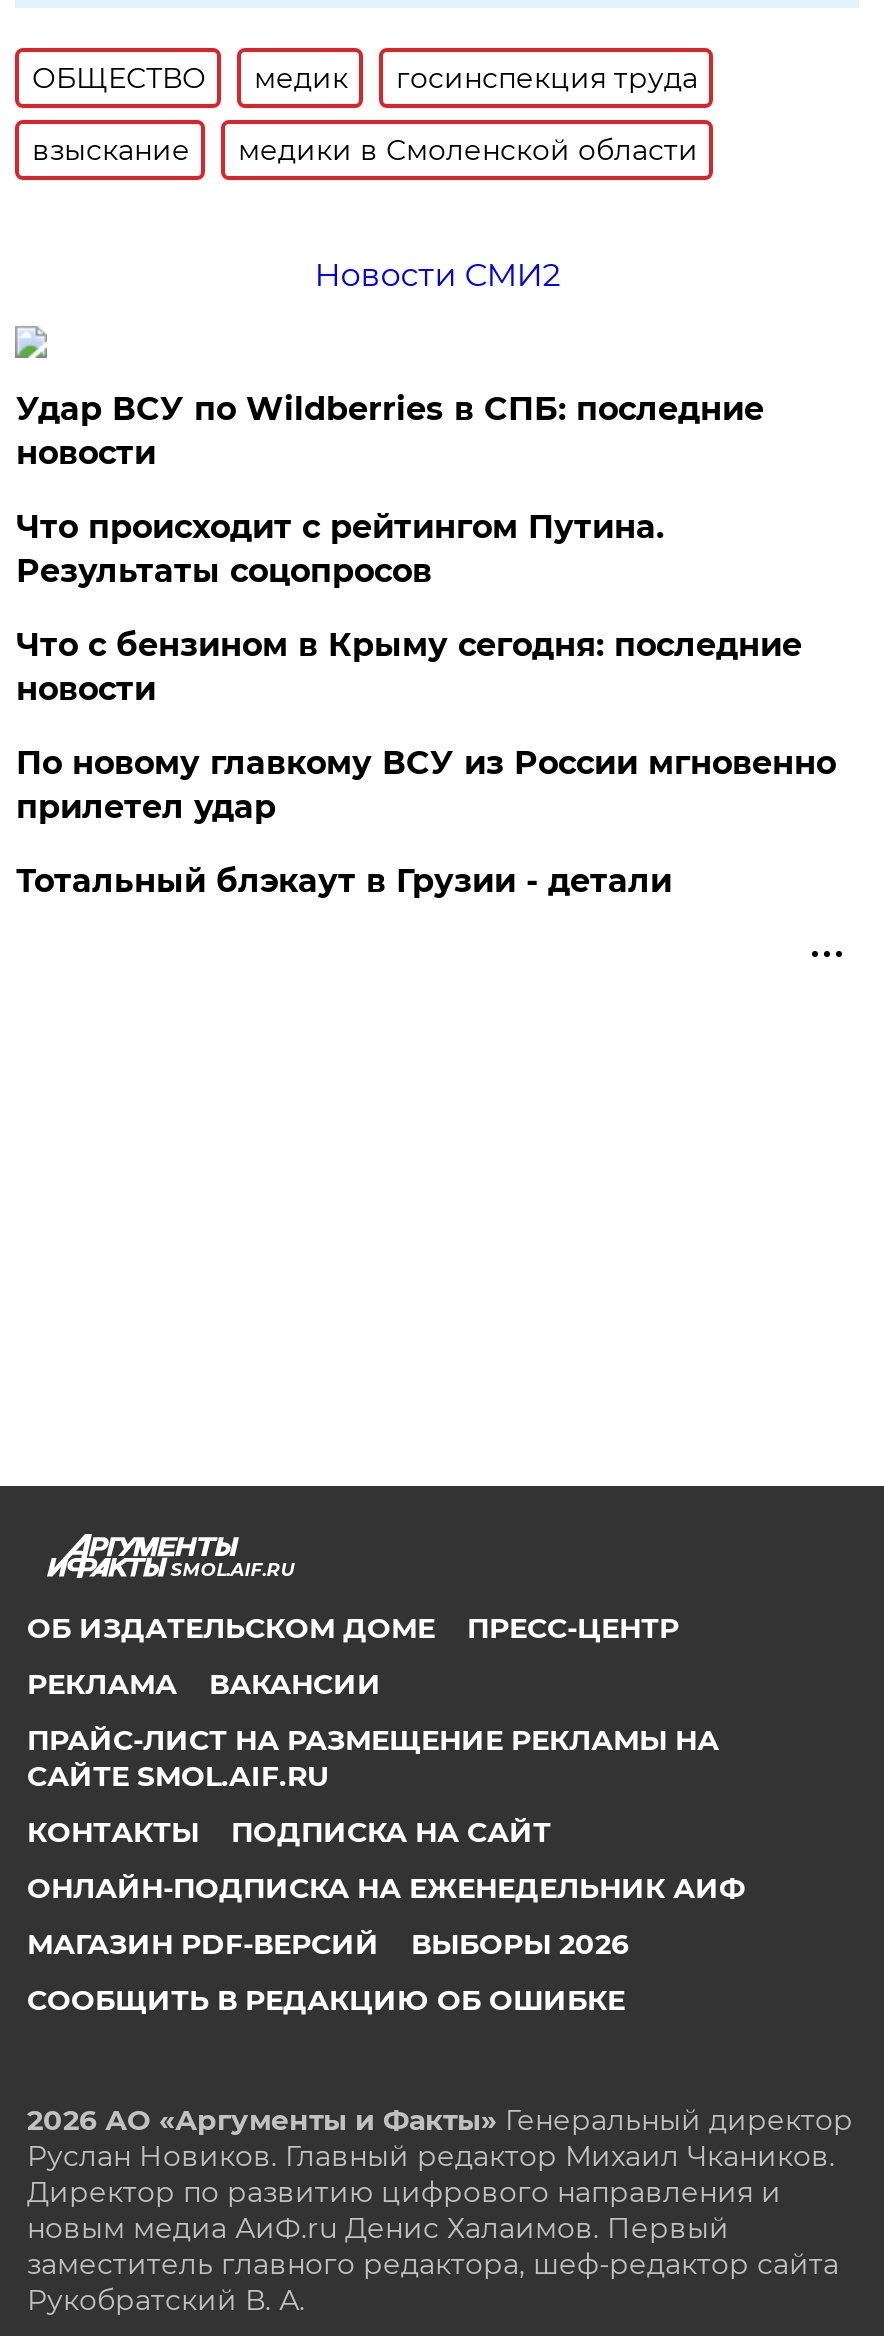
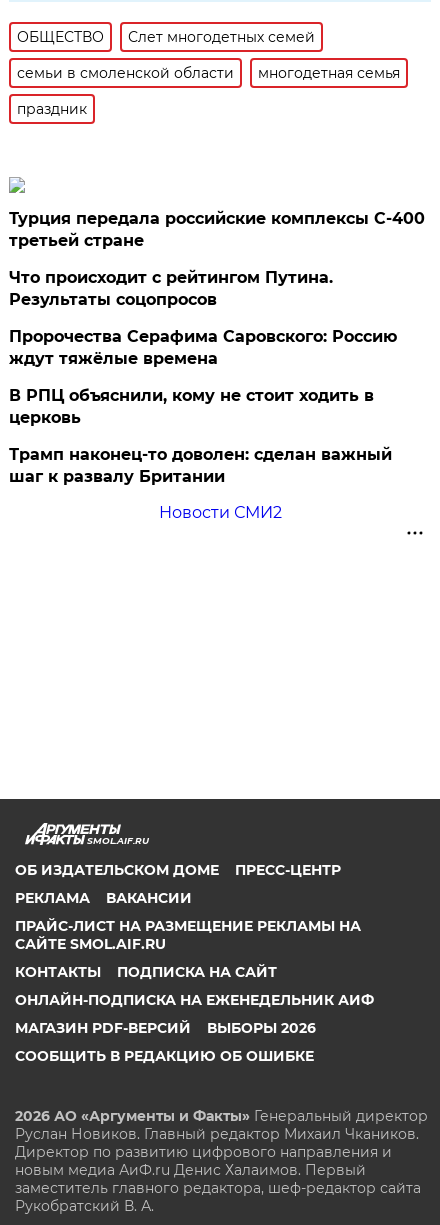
- медик
- госинспекция труда
+ Слет многодетных семей

- взыскание
- медики в Смоленской области
+ семьи в смоленской области
+ многодетная семья

- Новости СМИ2
+ праздник

- Удар ВСУ по Wildberries в СПБ: последние
- новости
+ Турция передала российские комплексы С-400
+ третьей стране

- Что с бензином в Крыму сегодня: последние
- новости
- По новому главкому ВСУ из России мгновенно
- прилетел удар
- Тотальный блэкаут в Грузии - детали
+ Пророчества Серафима Саровского: Россию
+ ждут тяжёлые времена
+ В РПЦ объяснили, кому не стоит ходить в
+ церковь
+ Трамп наконец-то доволен: сделан важный
+ шаг к развалу Британии
+ Новости СМИ2
